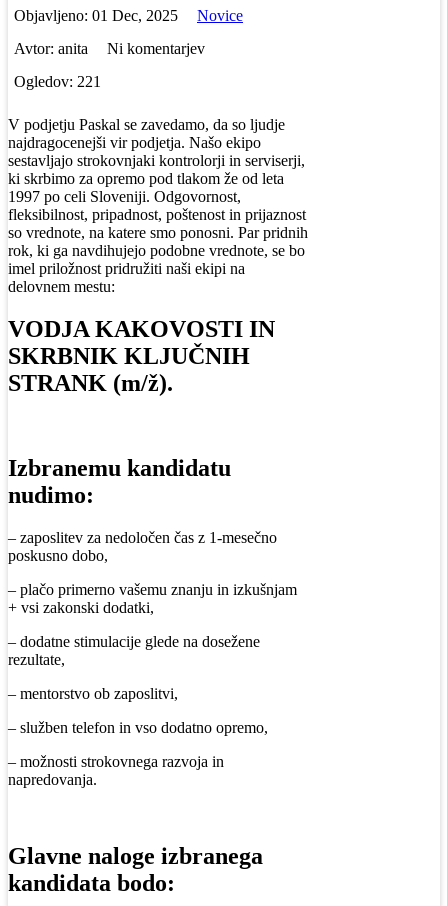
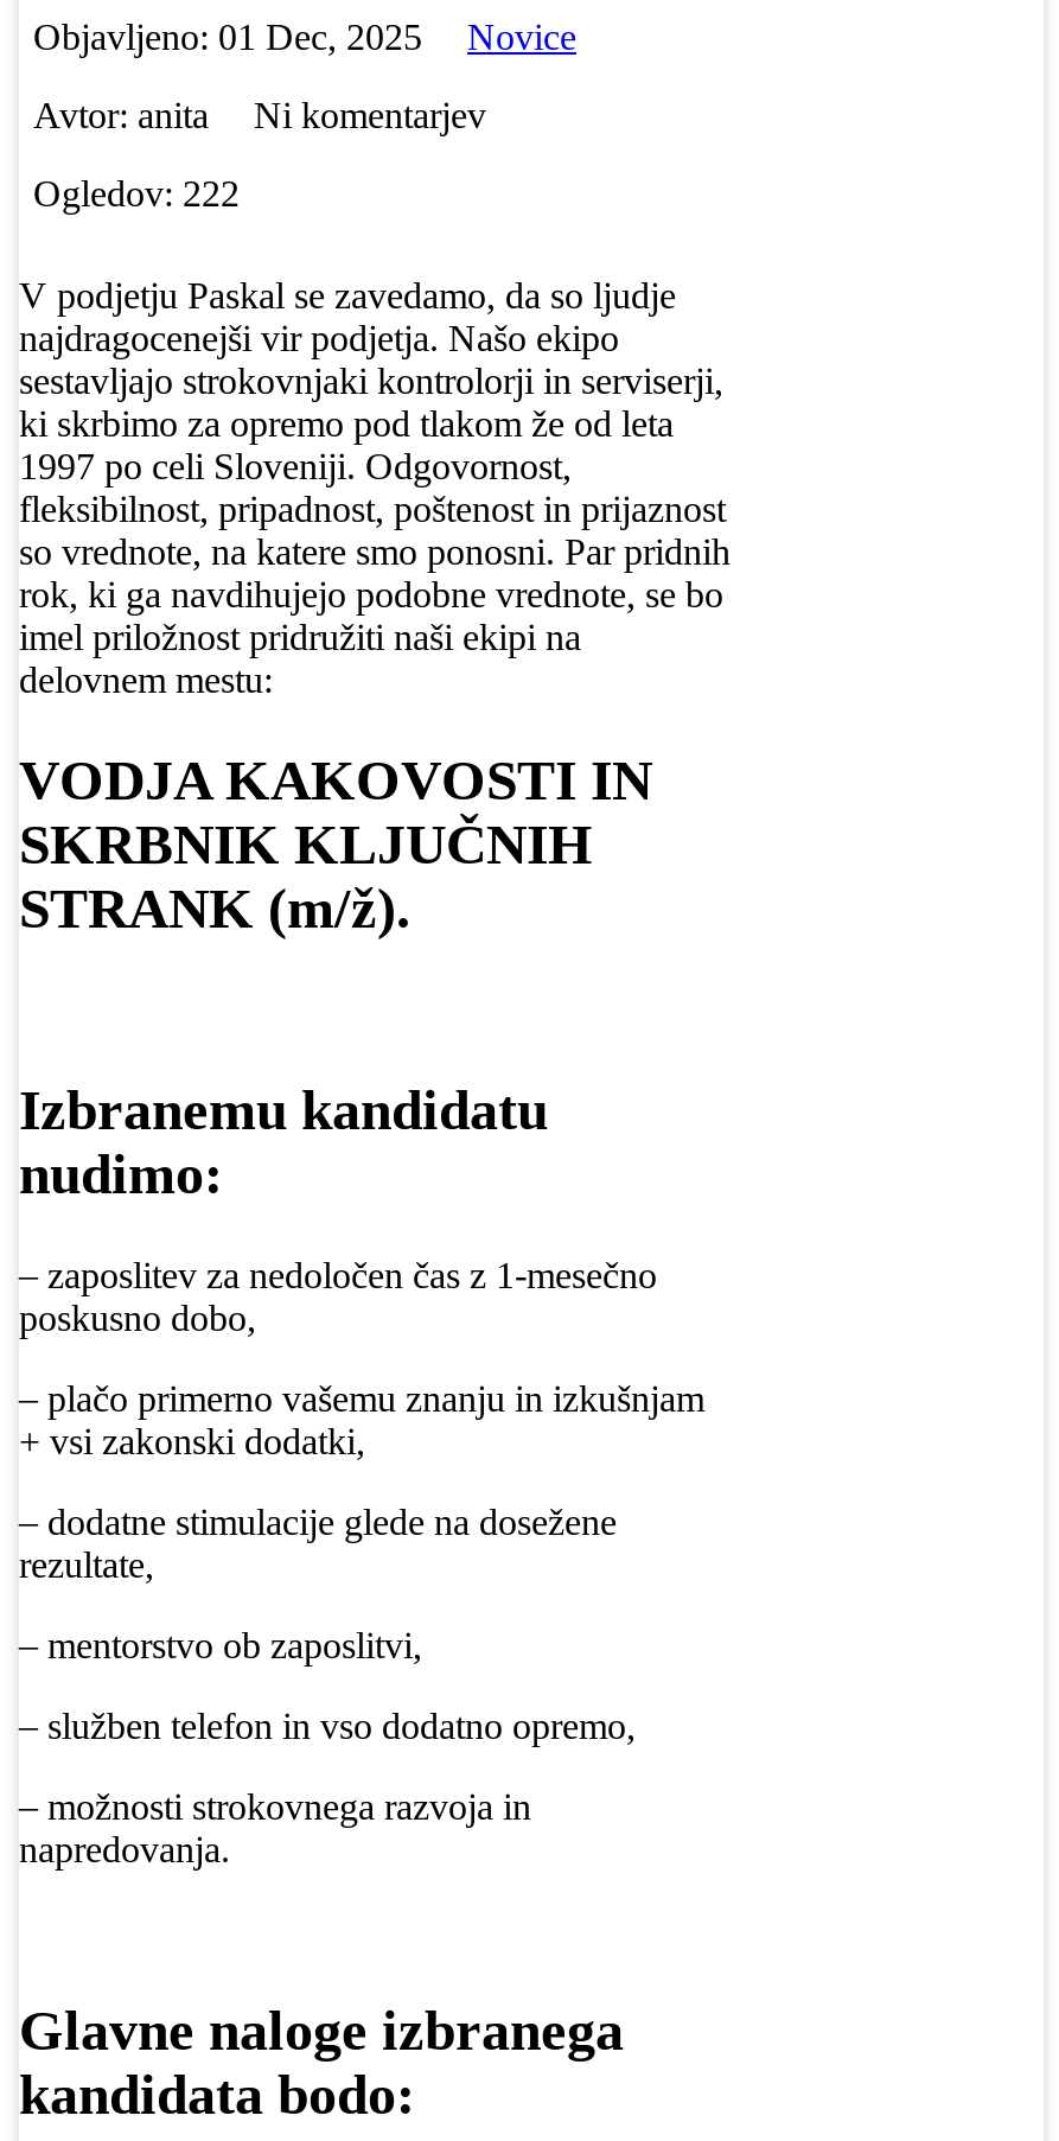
- Ogledov: 221
+ Ogledov: 222
